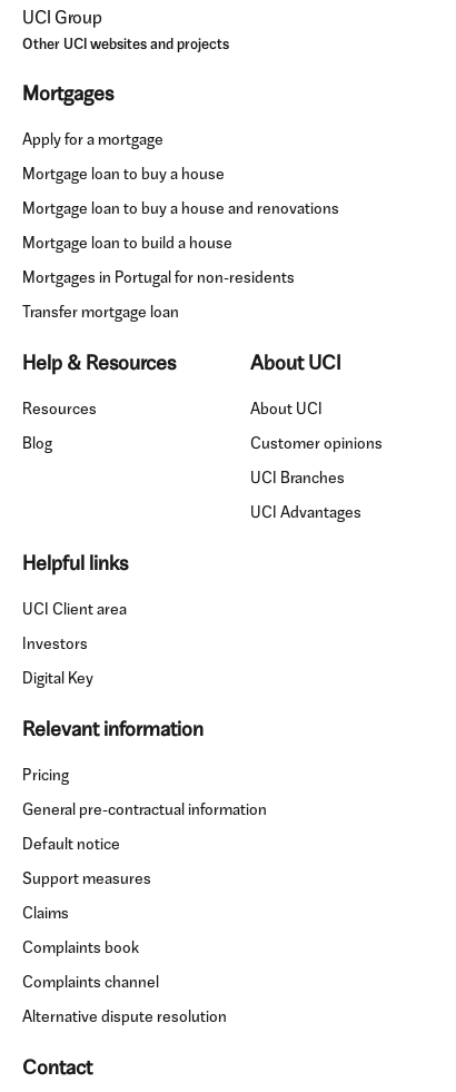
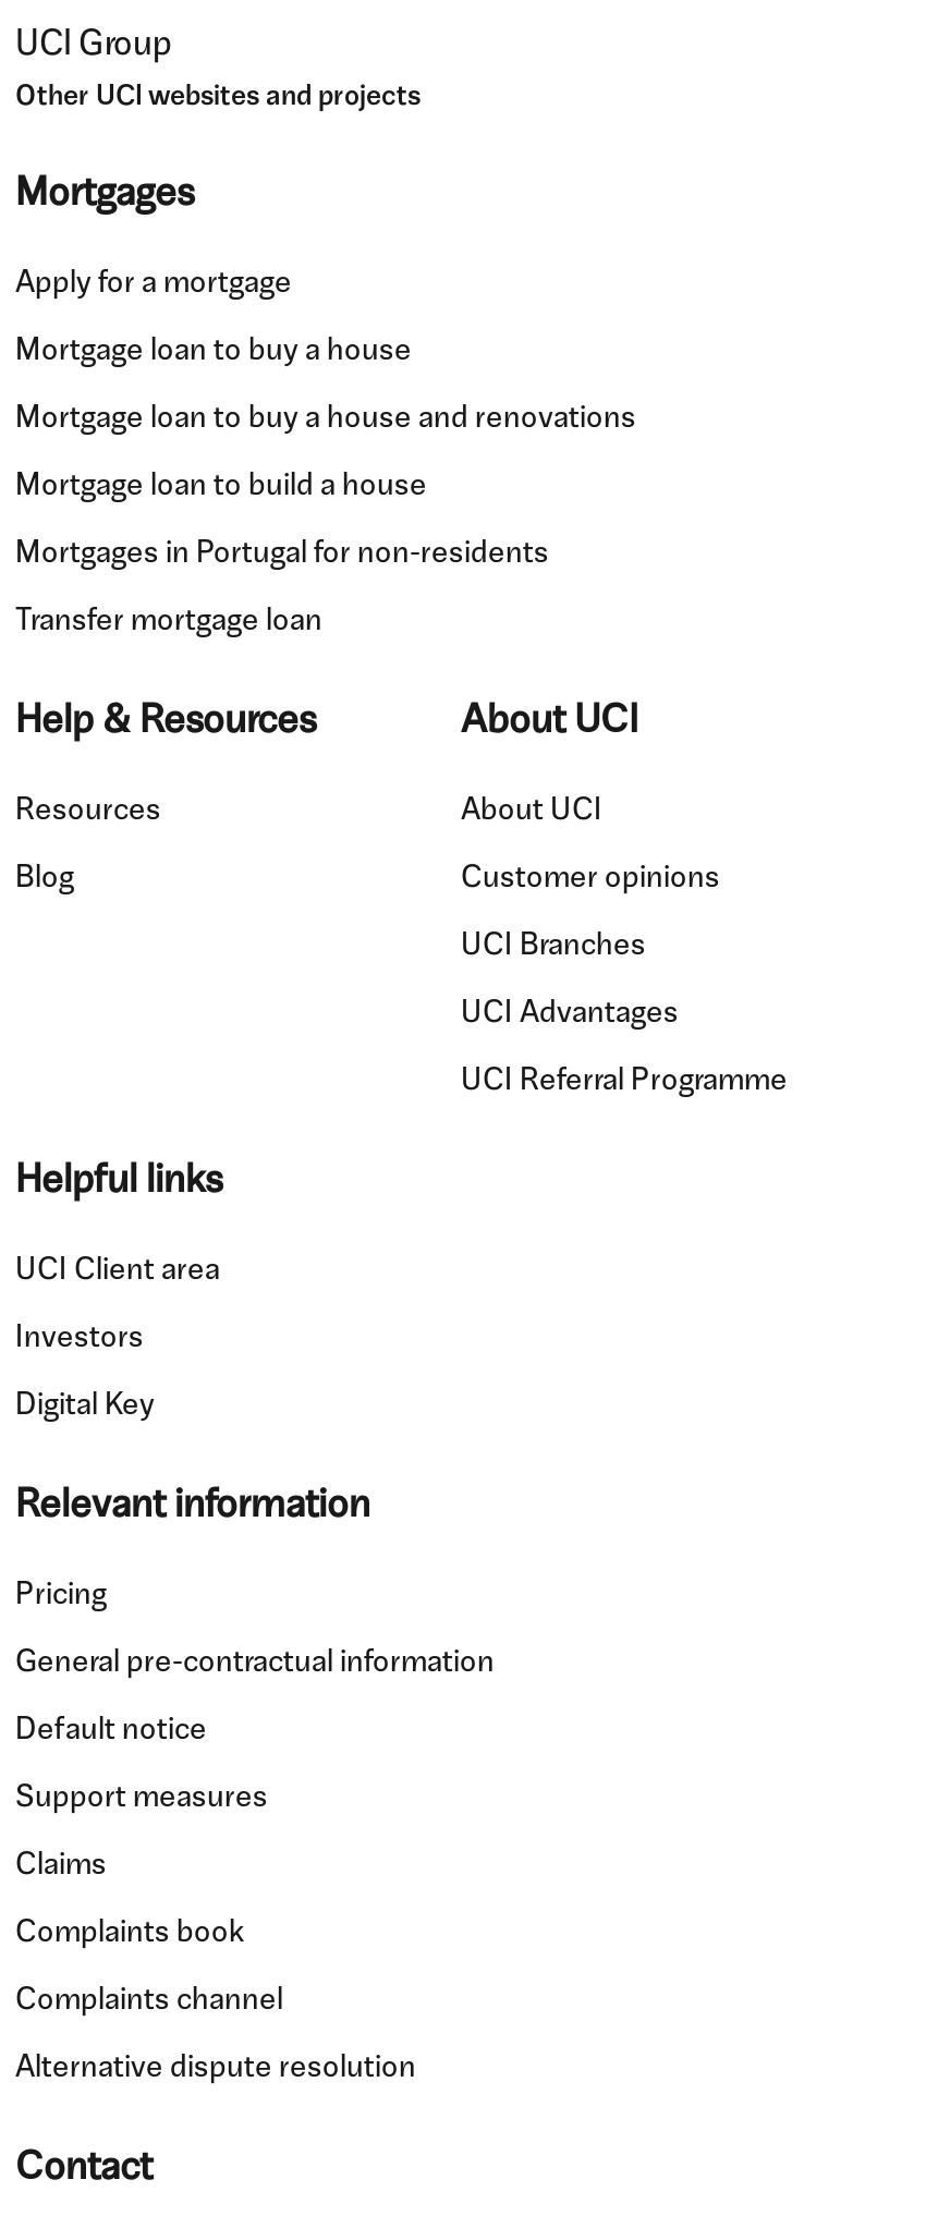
+ UCI Referral Programme
